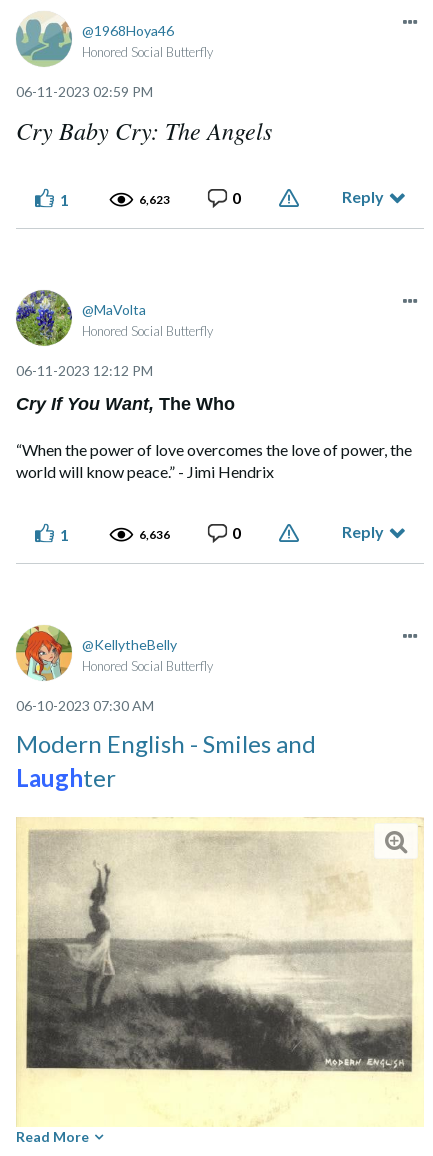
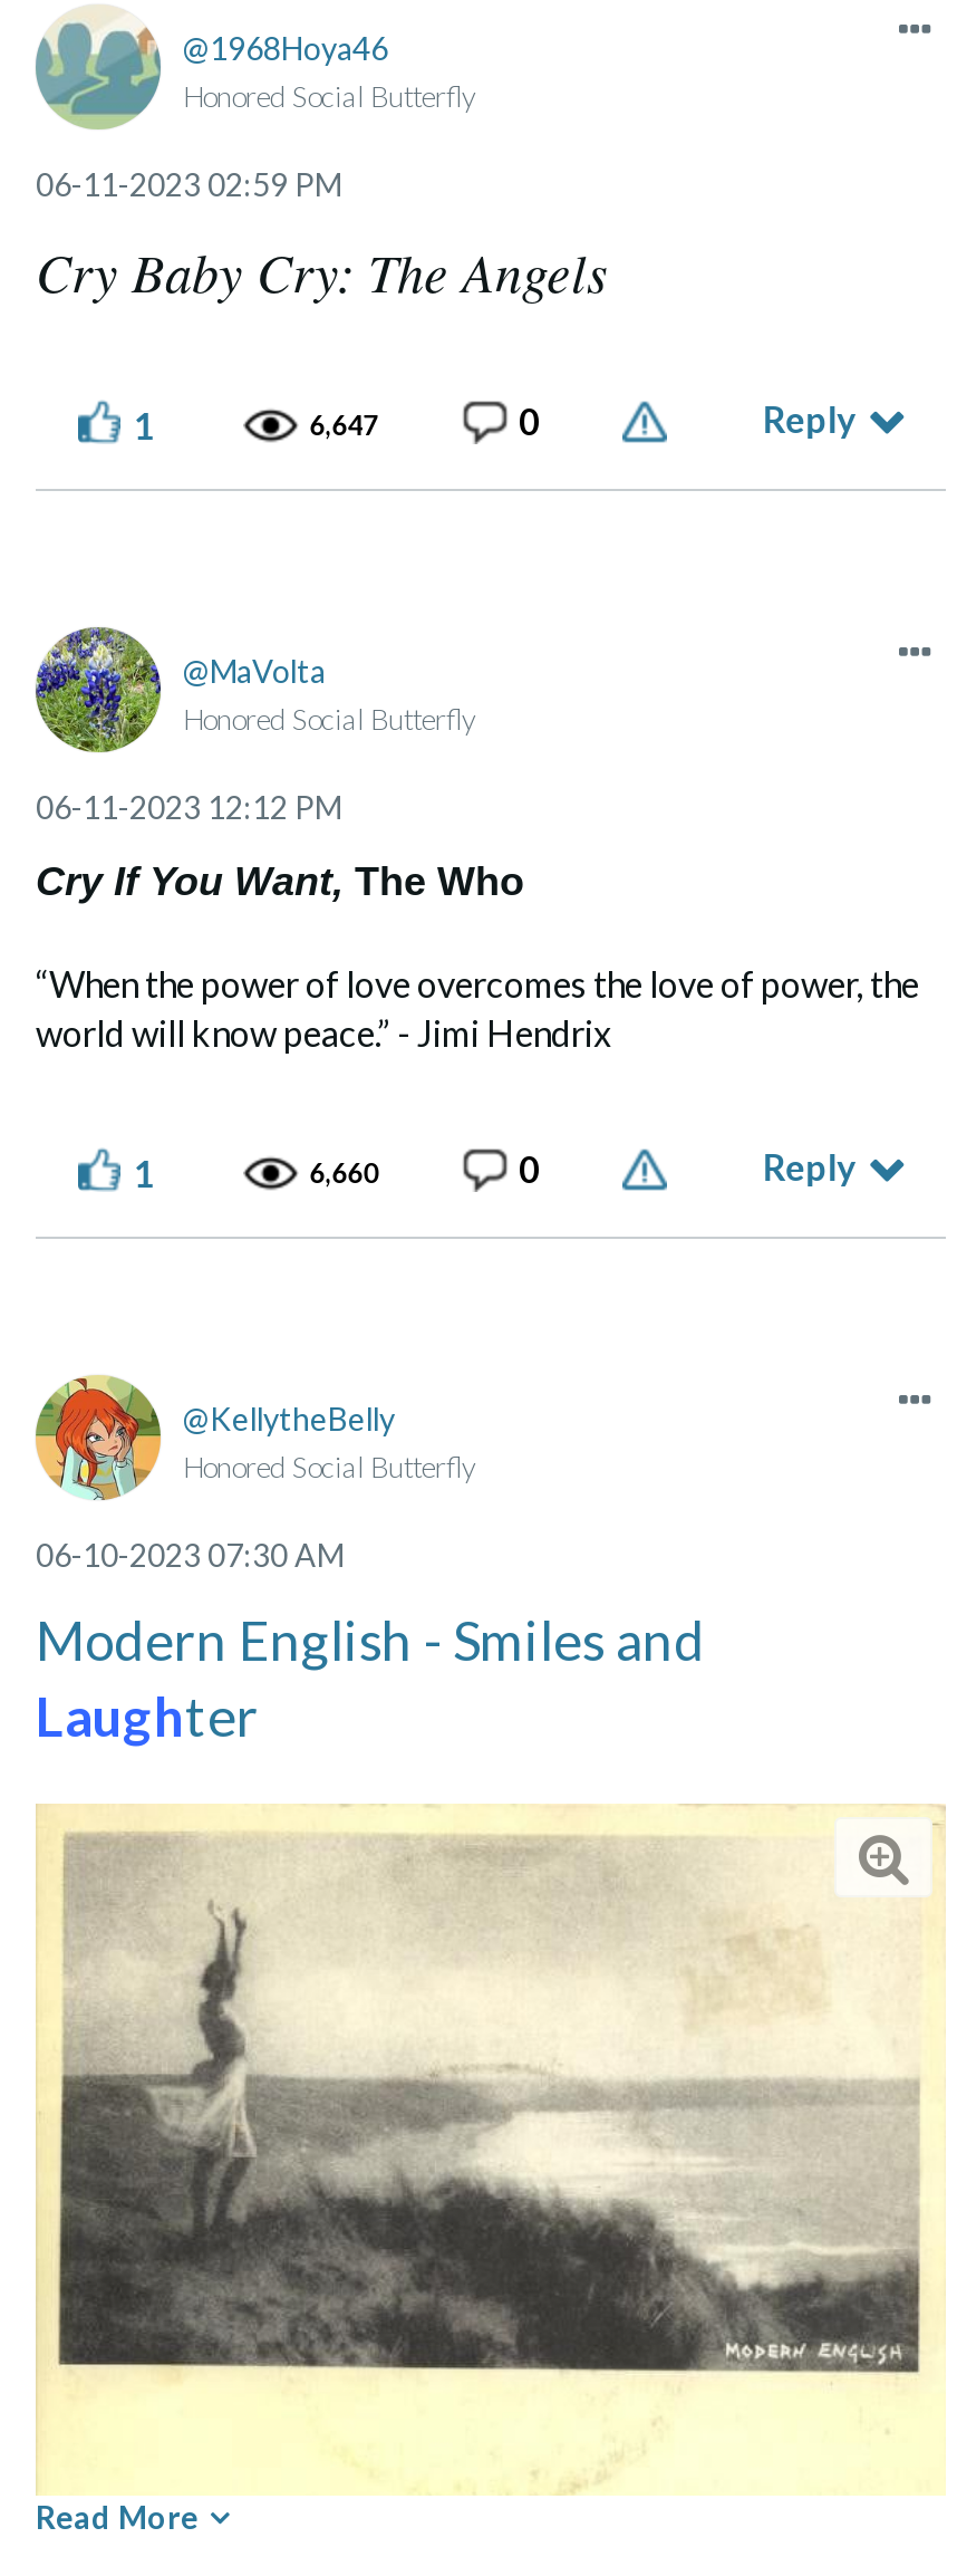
- 6,623
+ 6,647

- 6,636
+ 6,660
